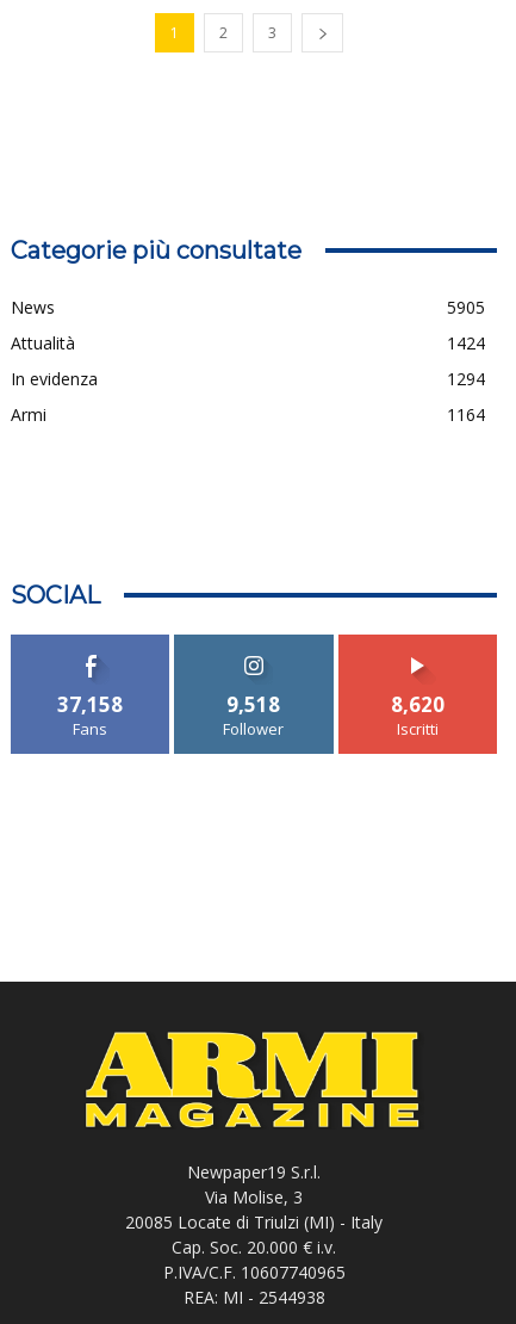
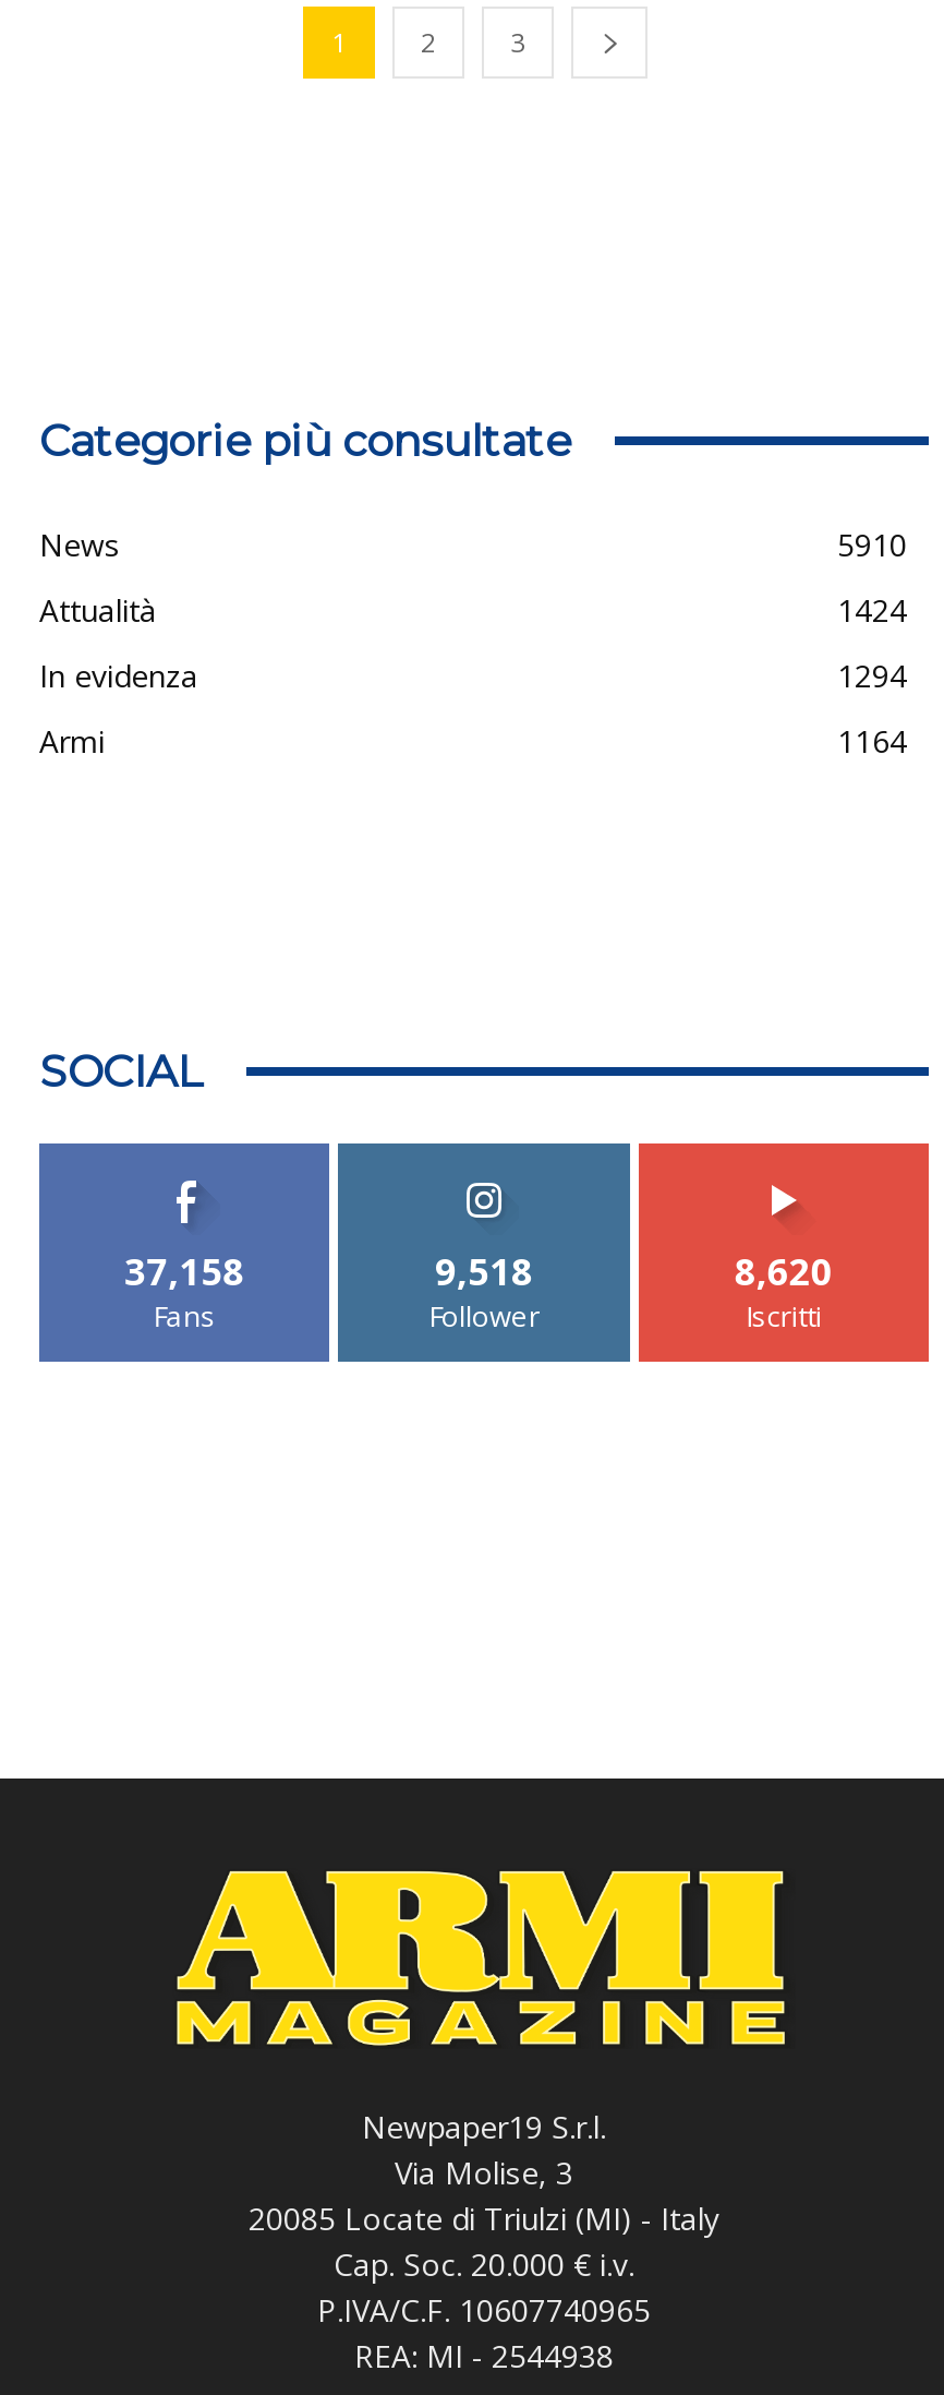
- 5905
+ 5910
